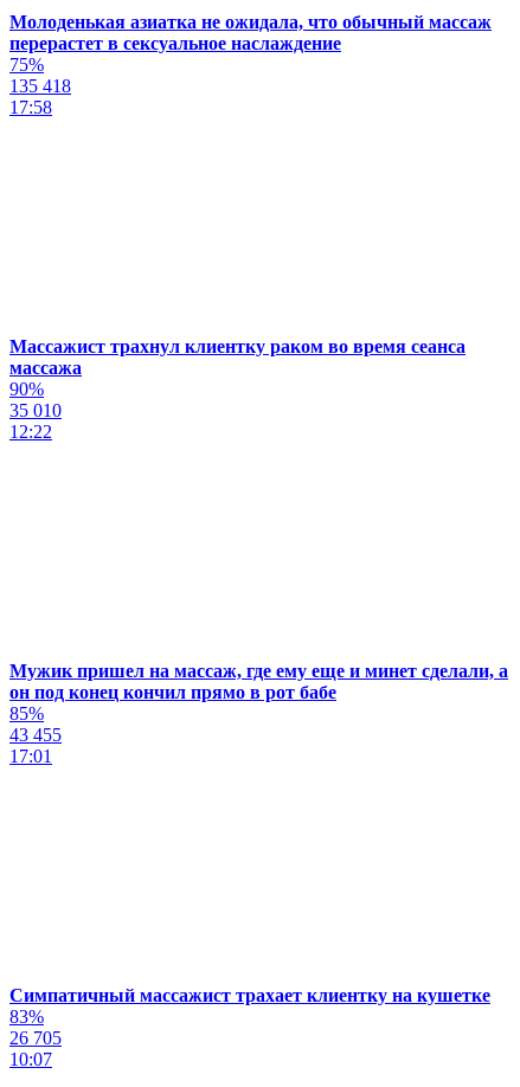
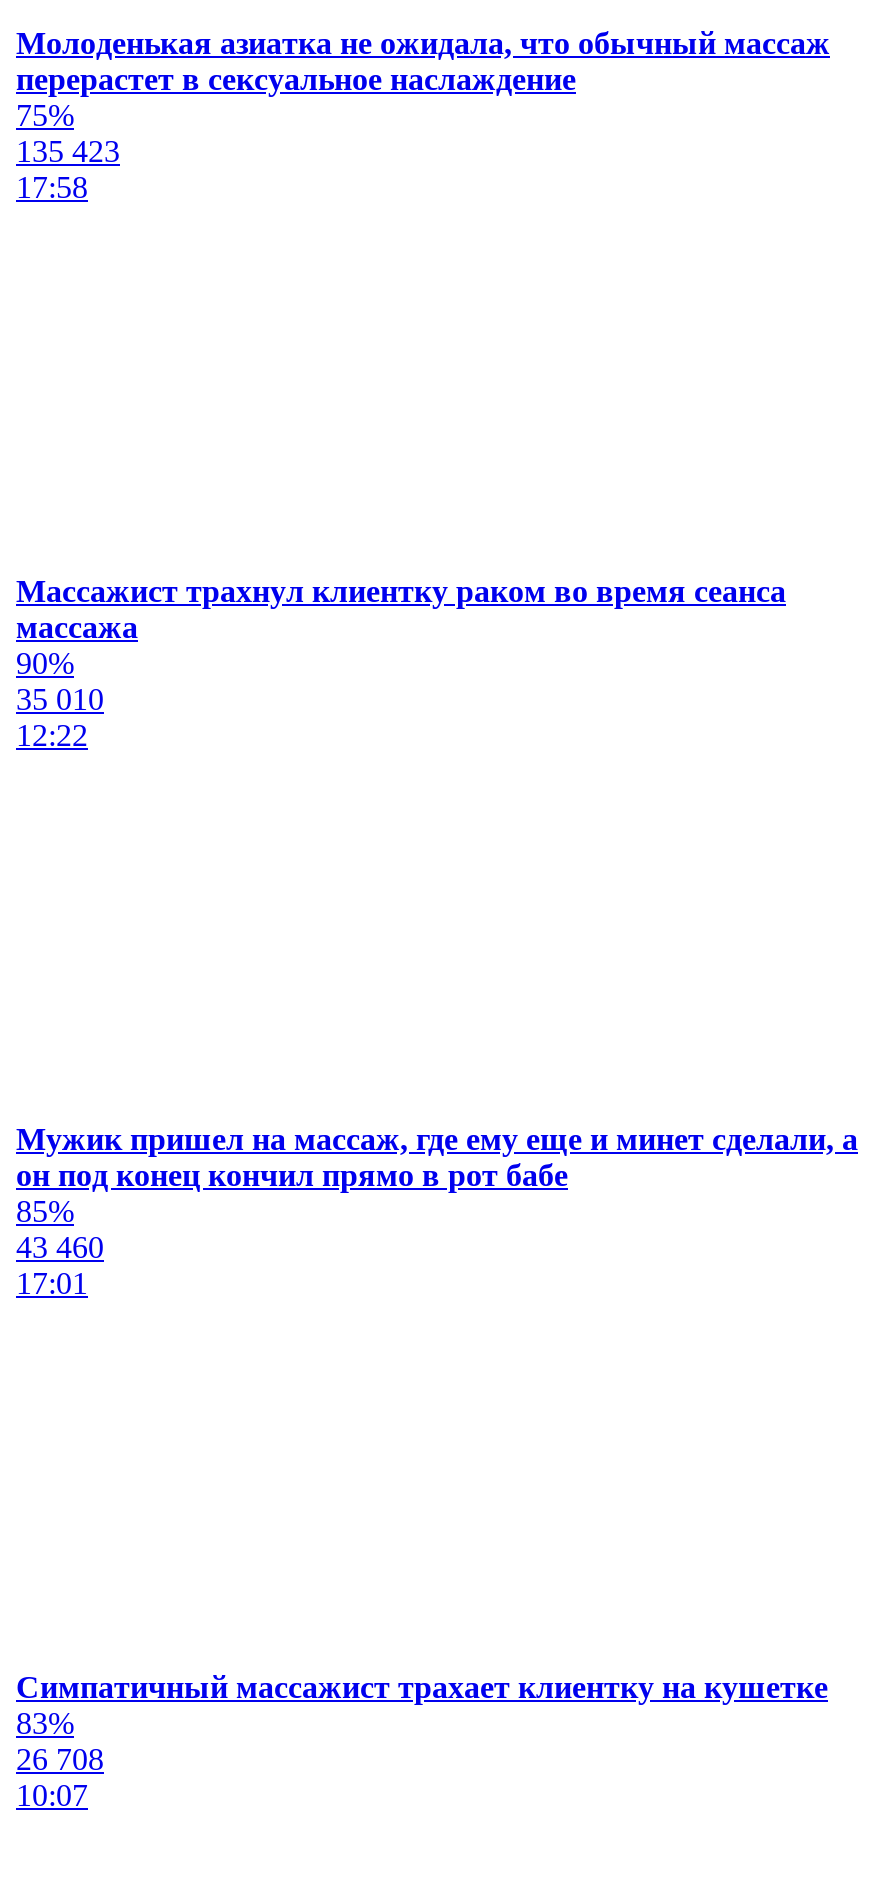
- 135 418
+ 135 423

- 43 455
+ 43 460

- 26 705
+ 26 708
